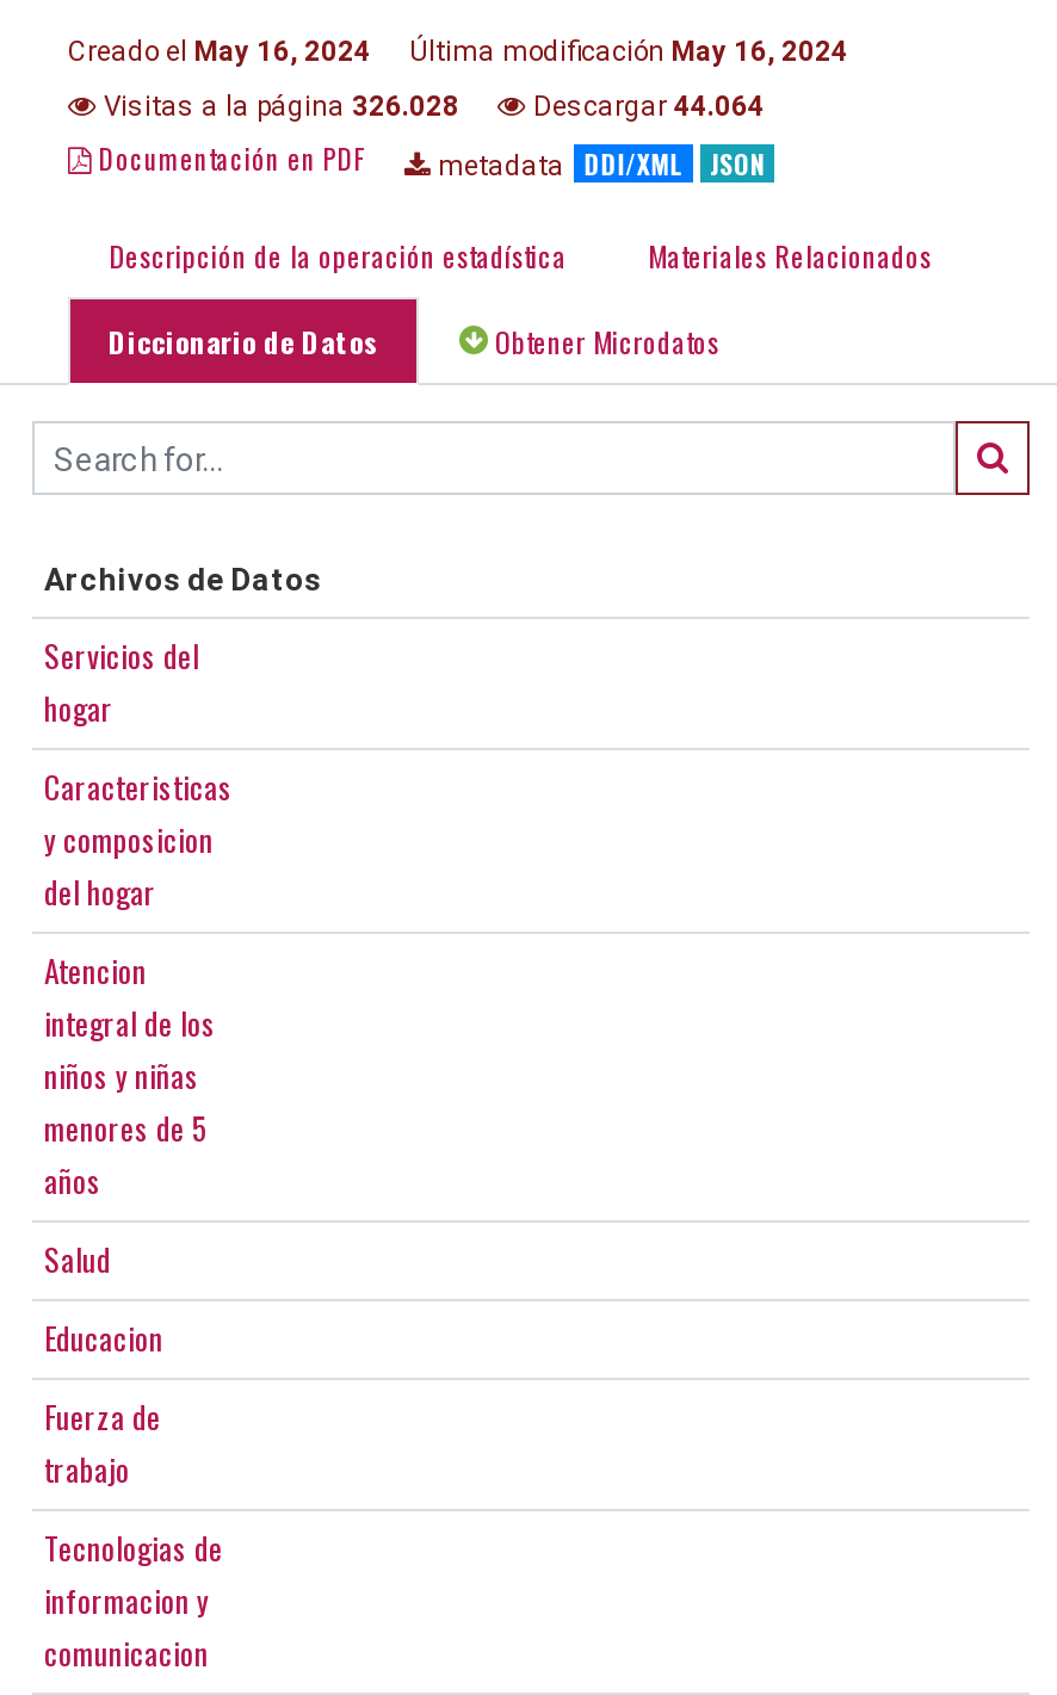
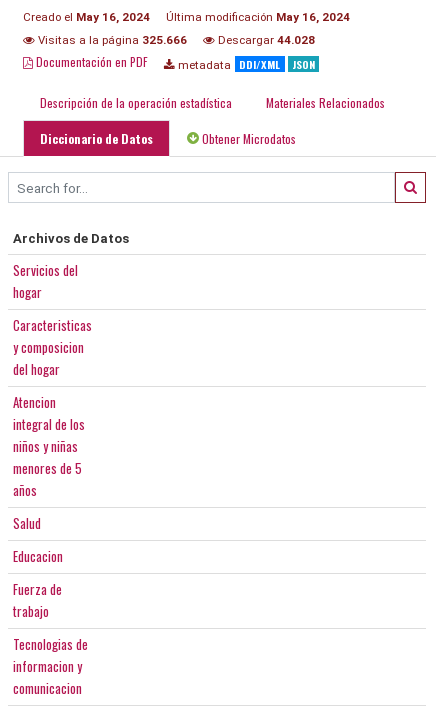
- Visitas a la página 326.028
+ Visitas a la página 325.666

- Descargar 44.064
+ Descargar 44.028
